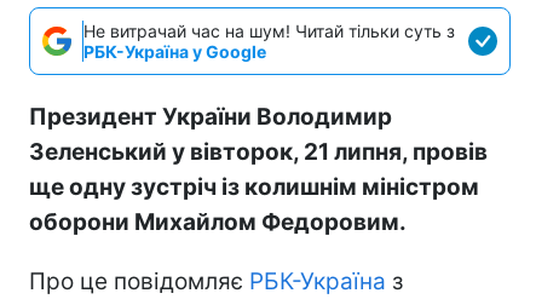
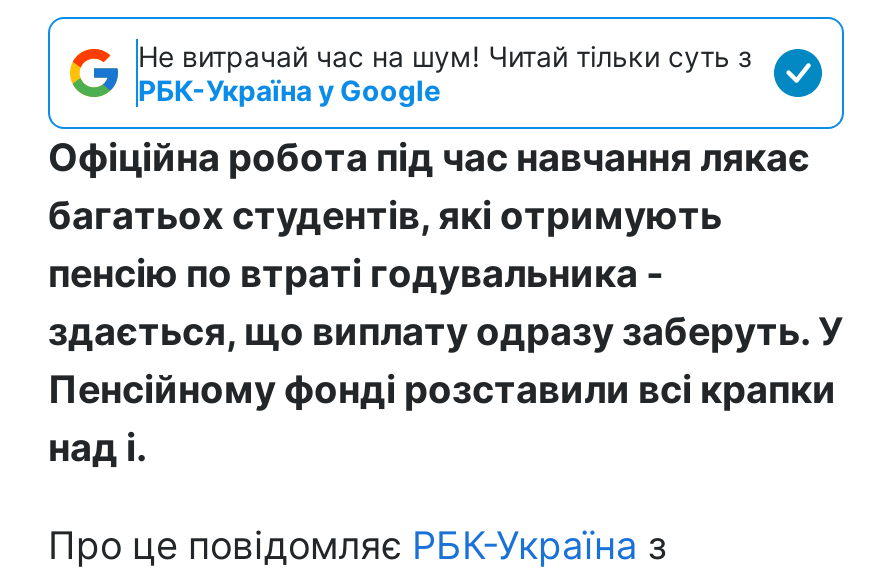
- Президент України Володимир
- Зеленський у вівторок, 21 липня, провів
- ще одну зустріч із колишнім міністром
- оборони Михайлом Федоровим.
+ Офіційна робота під час навчання лякає
+ багатьох студентів, які отримують
+ пенсію по втраті годувальника -
+ здається, що виплату одразу заберуть. У
+ Пенсійному фонді розставили всі крапки
+ над і.
